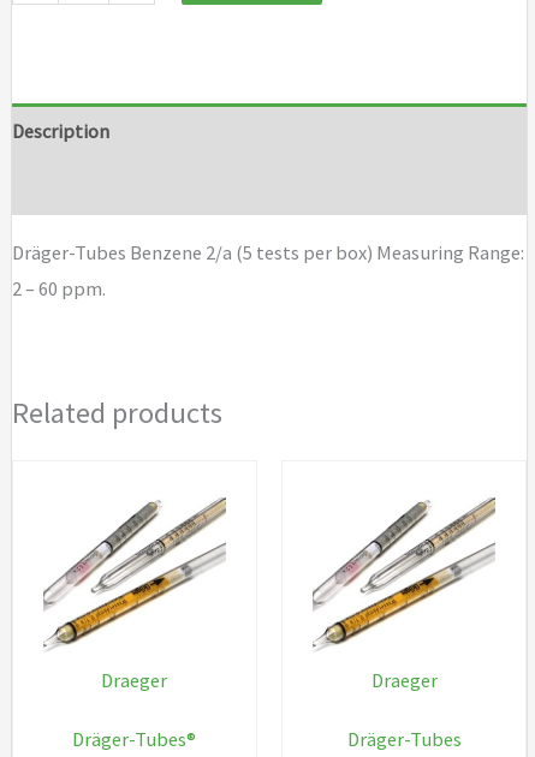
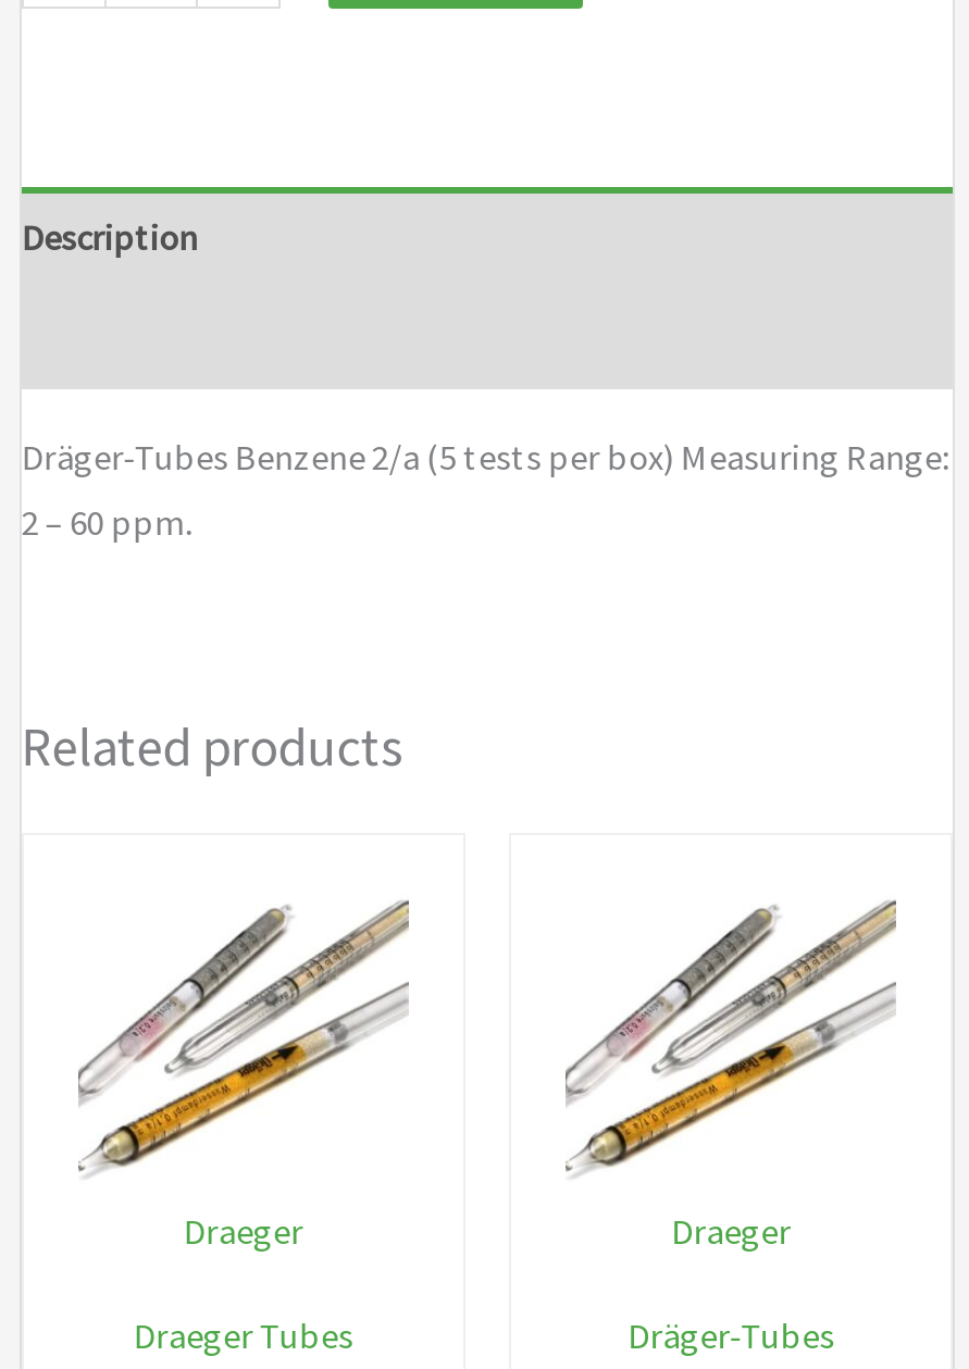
- Dräger-Tubes®
+ Draeger Tubes
